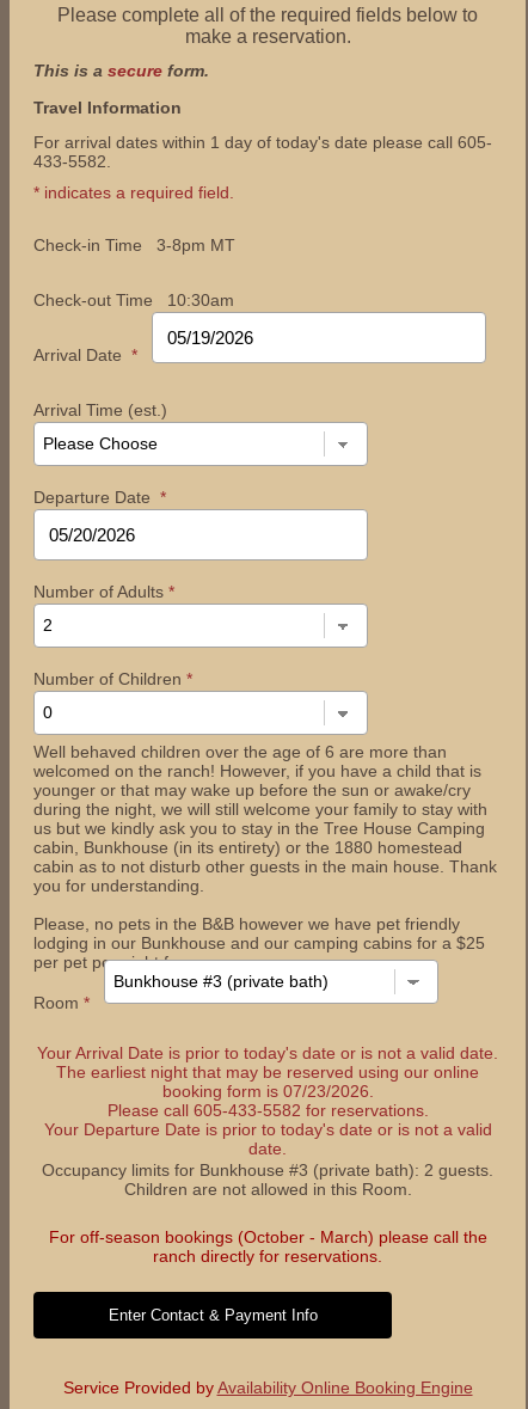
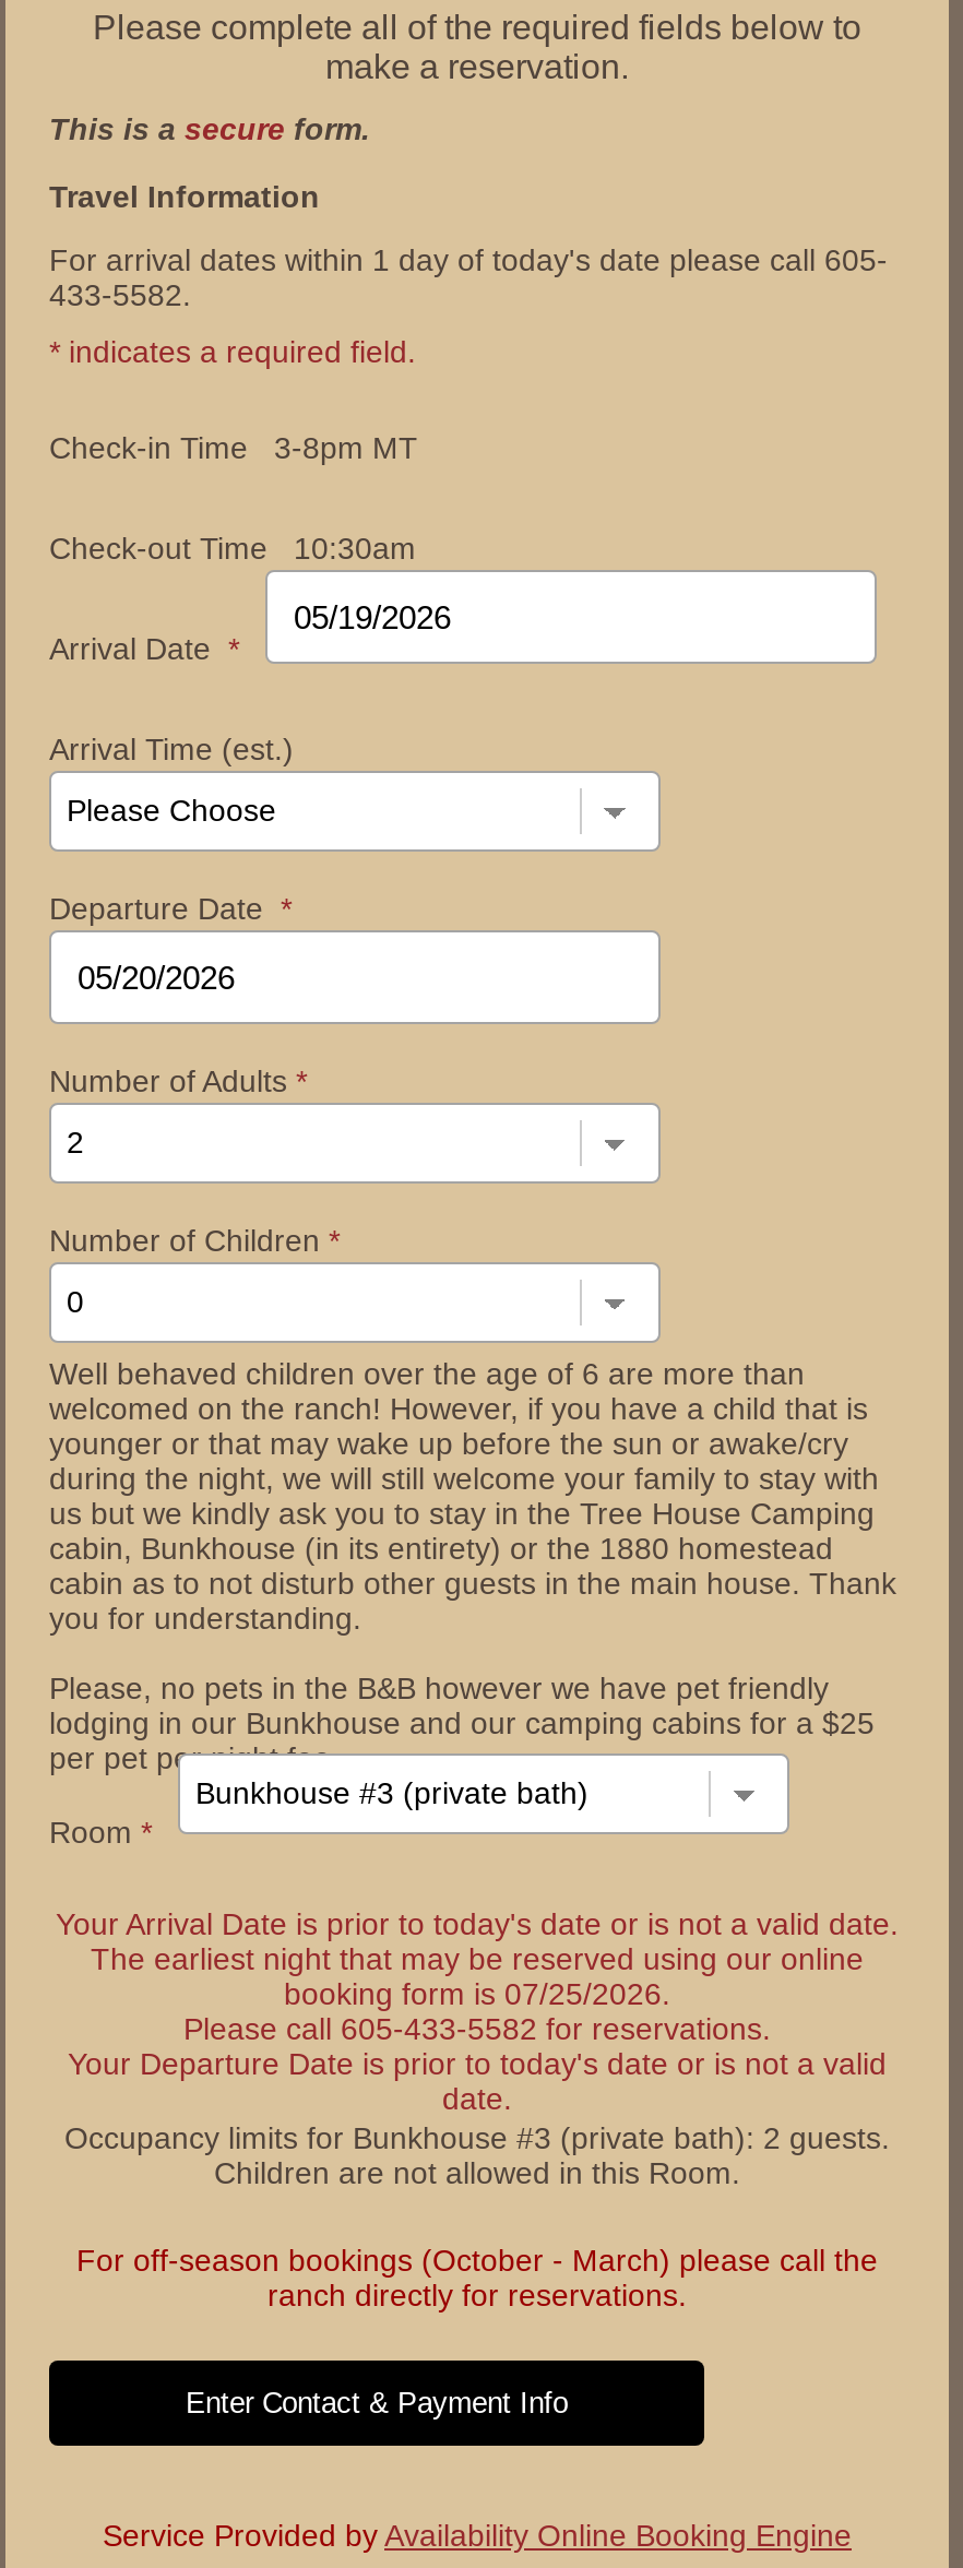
- booking form is 07/23/2026.
+ booking form is 07/25/2026.
